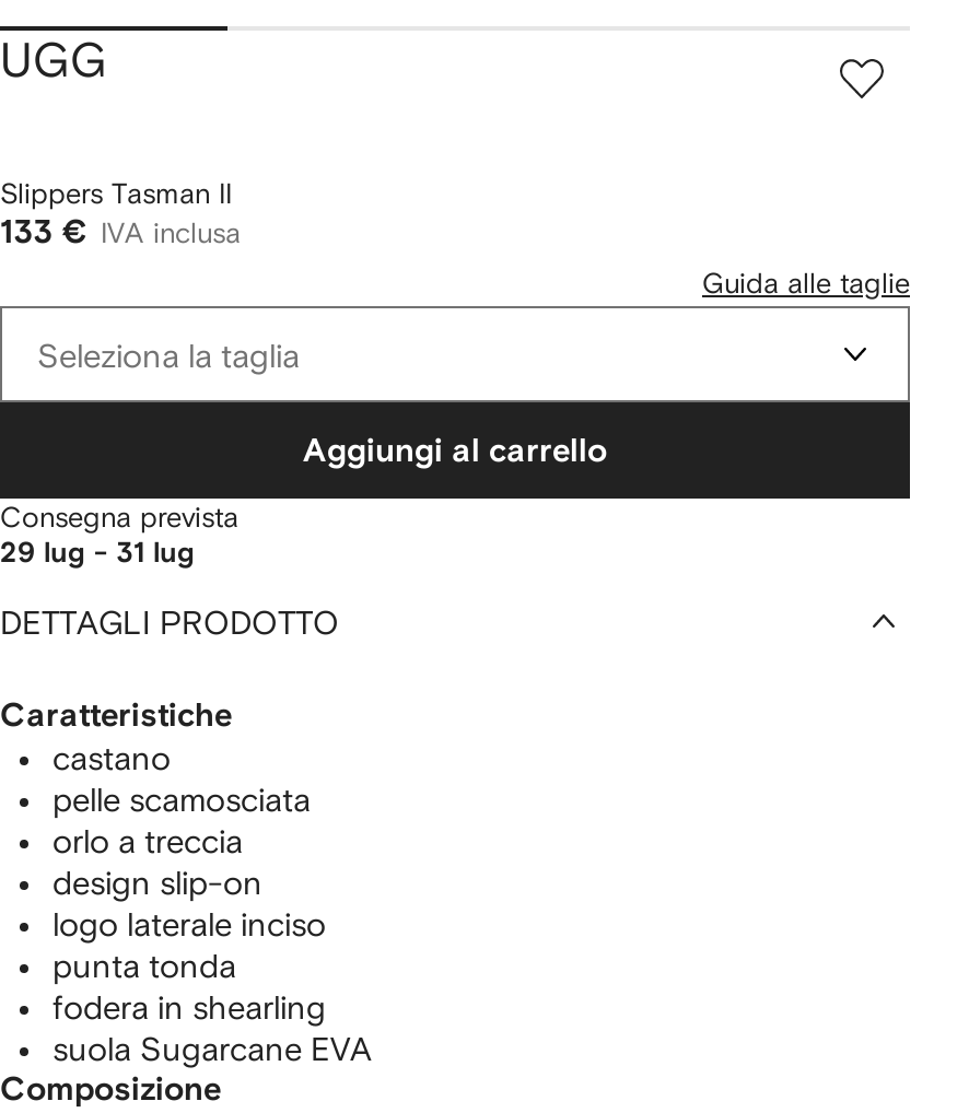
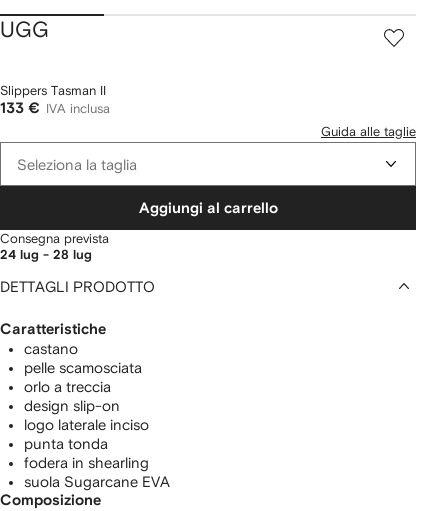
- 29 lug - 31 lug
+ 24 lug - 28 lug
